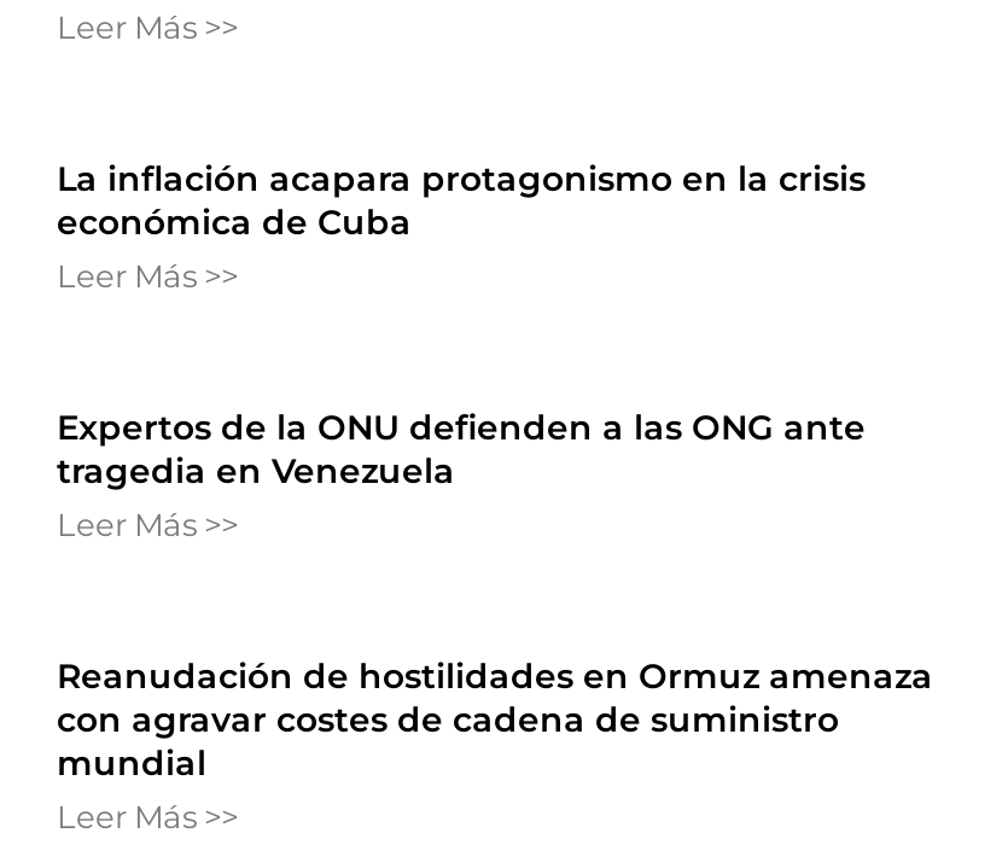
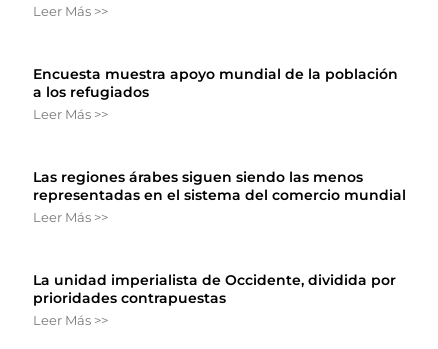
- La inflación acapara protagonismo en la crisis
- económica de Cuba
+ Encuesta muestra apoyo mundial de la población
+ a los refugiados

- Expertos de la ONU defienden a las ONG ante
- tragedia en Venezuela
+ Las regiones árabes siguen siendo las menos
+ representadas en el sistema del comercio mundial

- Reanudación de hostilidades en Ormuz amenaza
- con agravar costes de cadena de suministro
- mundial
+ La unidad imperialista de Occidente, dividida por
+ prioridades contrapuestas
